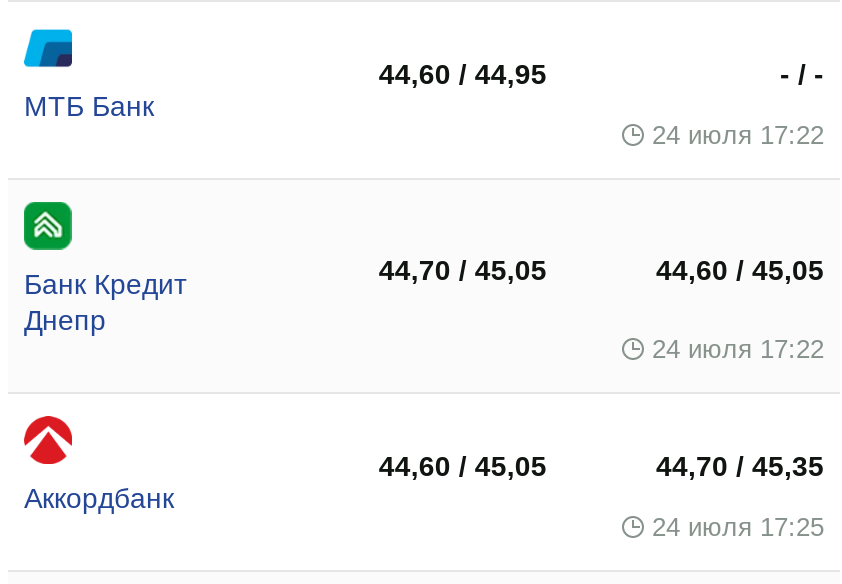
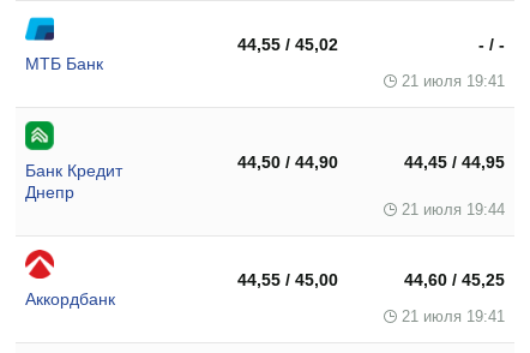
- 44,60 / 44,95
+ 44,55 / 45,02

- 24 июля 17:22
+ 21 июля 19:41

- 44,70 / 45,05
+ 44,50 / 44,90

- 44,60 / 45,05
+ 44,45 / 44,95

- 24 июля 17:22
+ 21 июля 19:44

- 44,60 / 45,05
+ 44,55 / 45,00

- 44,70 / 45,35
+ 44,60 / 45,25

- 24 июля 17:25
+ 21 июля 19:41
